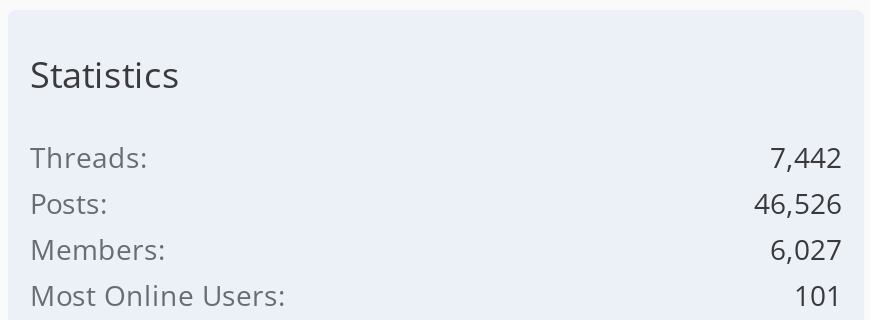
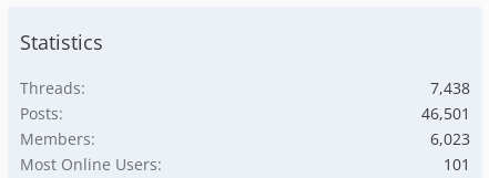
- 7,442
+ 7,438

- 46,526
+ 46,501

- 6,027
+ 6,023
